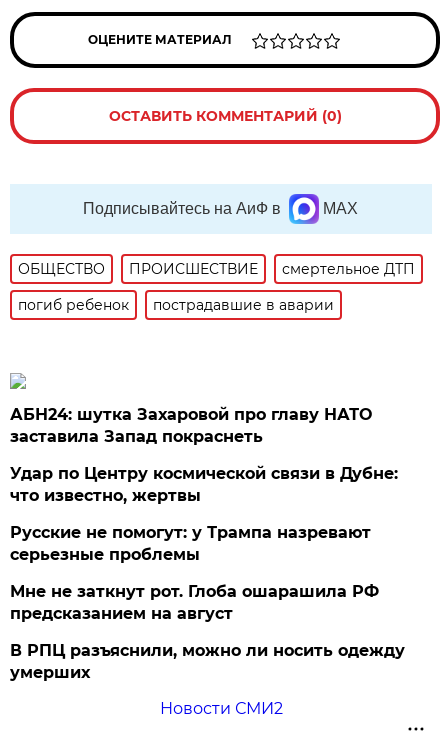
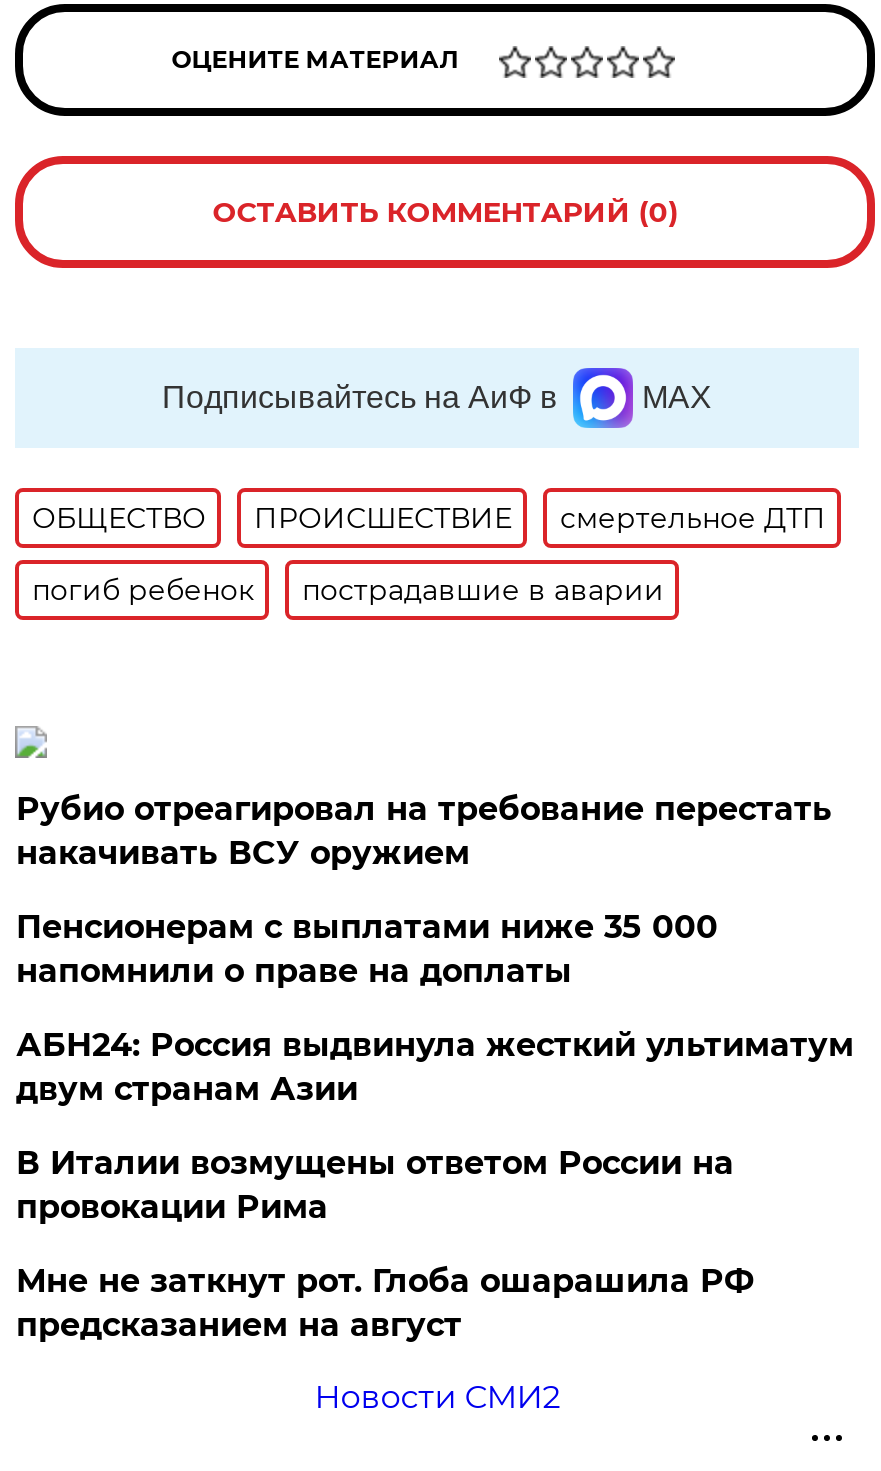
- АБН24: шутка Захаровой про главу НАТО
- заставила Запад покраснеть
- Удар по Центру космической связи в Дубне:
- что известно, жертвы
- Русские не помогут: у Трампа назревают
- серьезные проблемы
+ Рубио отреагировал на требование перестать
+ накачивать ВСУ оружием
+ Пенсионерам с выплатами ниже 35 000
+ напомнили о праве на доплаты
+ АБН24: Россия выдвинула жесткий ультиматум
+ двум странам Азии
+ В Италии возмущены ответом России на
+ провокации Рима

moved down: Мне не заткнут рот. Глоба ошарашила РФ | предсказанием на август

- В РПЦ разъяснили, можно ли носить одежду
- умерших
